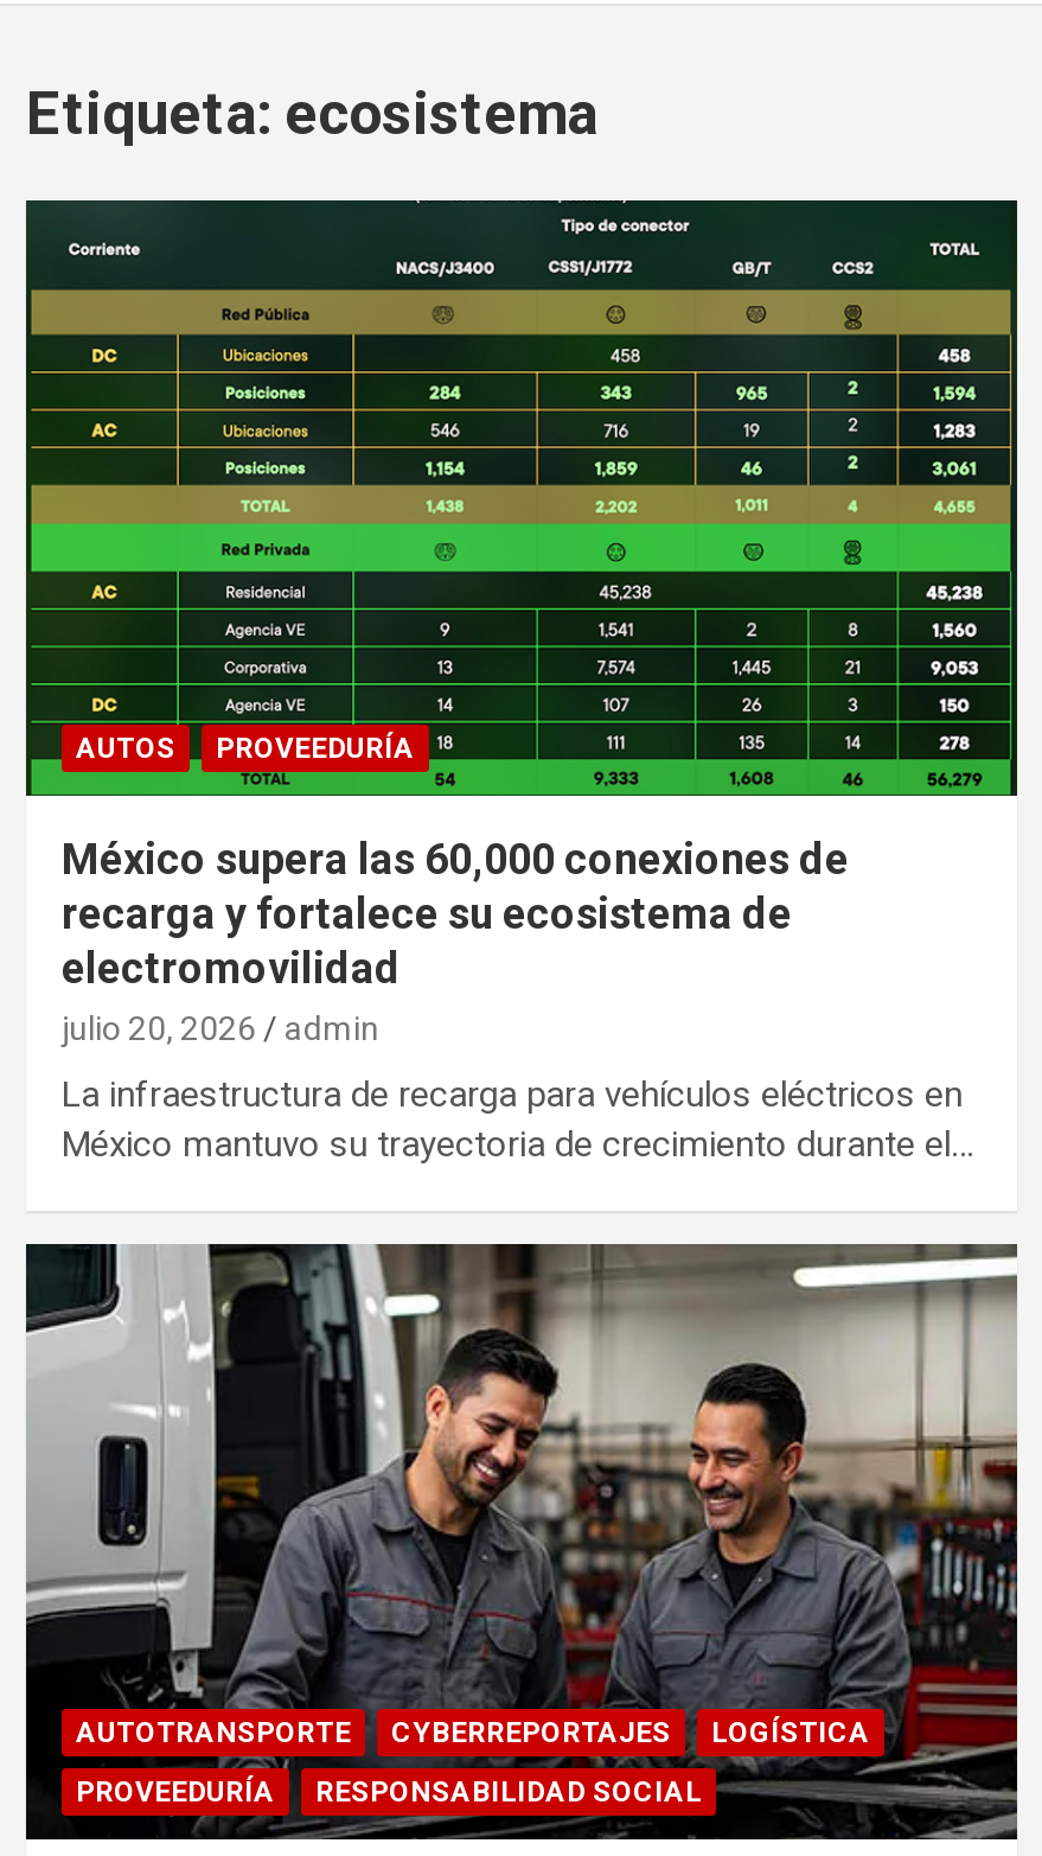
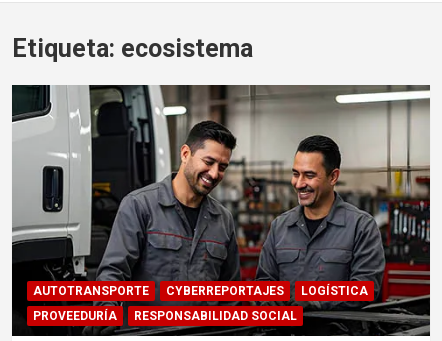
- [image]
- AUTOS
- PROVEEDURÍA
- México supera las 60,000 conexiones de
- recarga y fortalece su ecosistema de
- electromovilidad
- julio 20, 2026
- admin
- La infraestructura de recarga para vehículos eléctricos en
- México mantuvo su trayectoria de crecimiento durante el…
